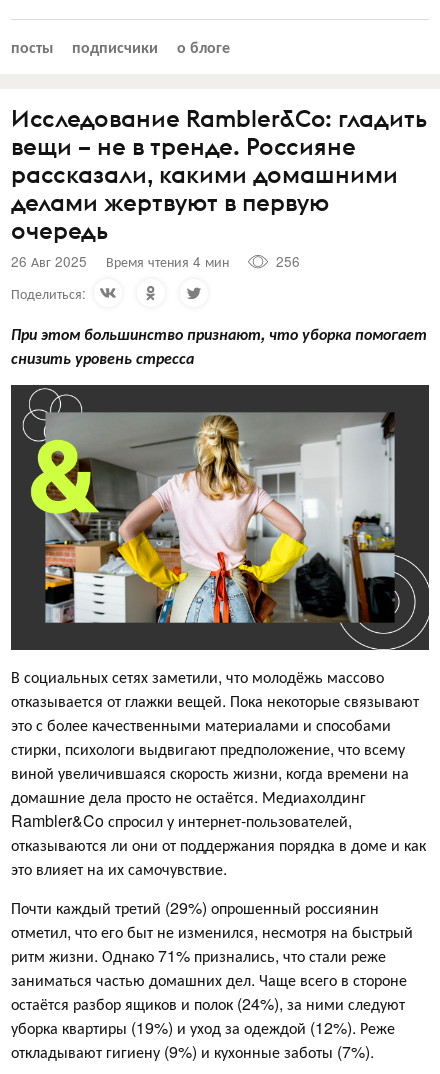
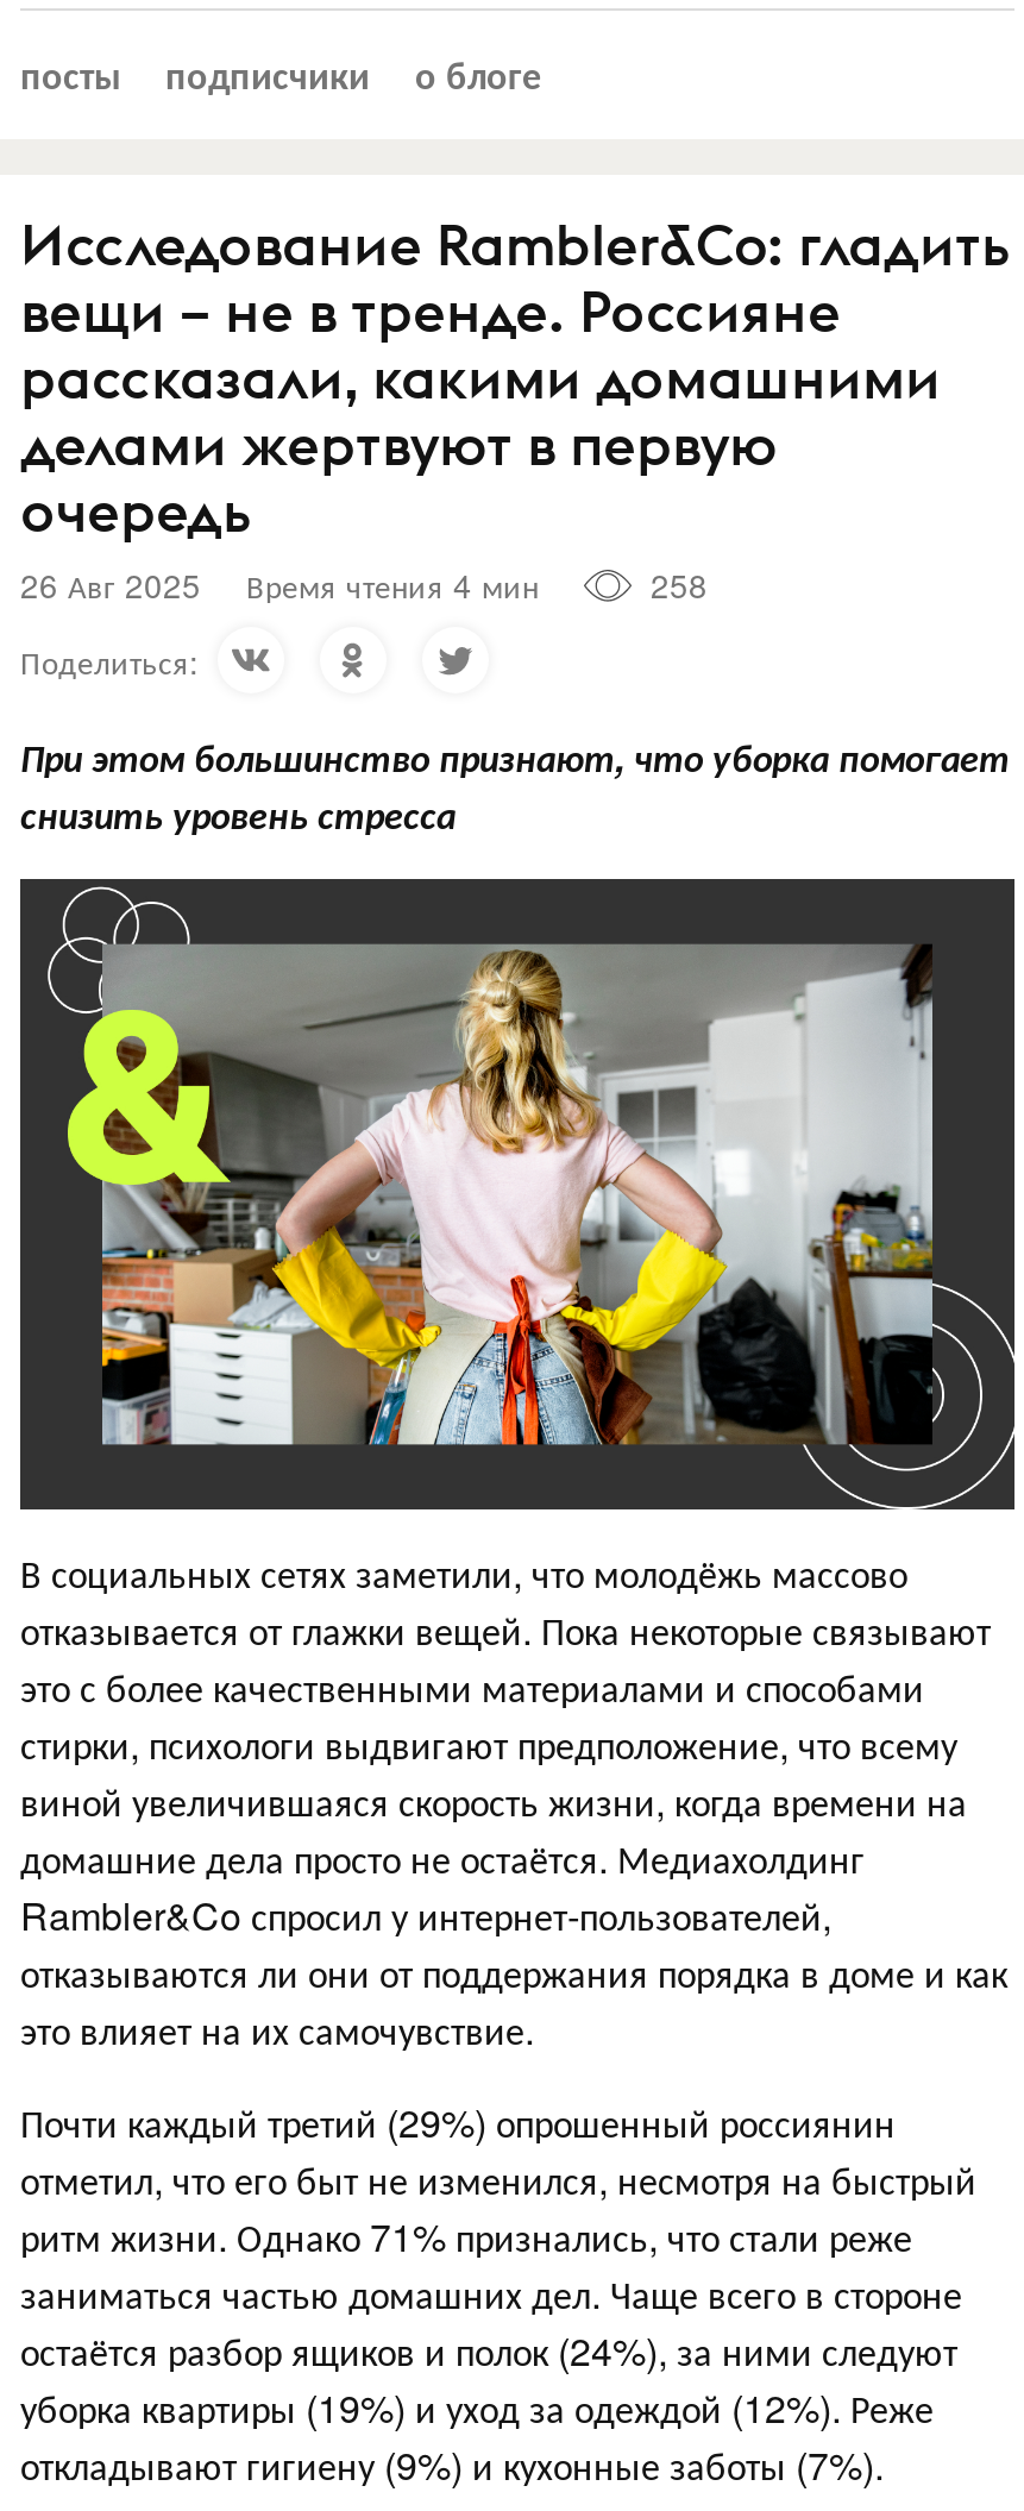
- 256
+ 258
